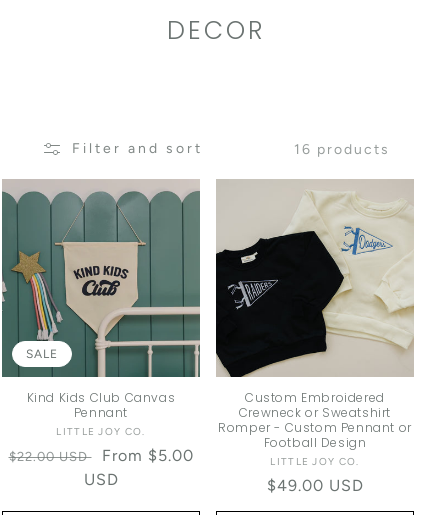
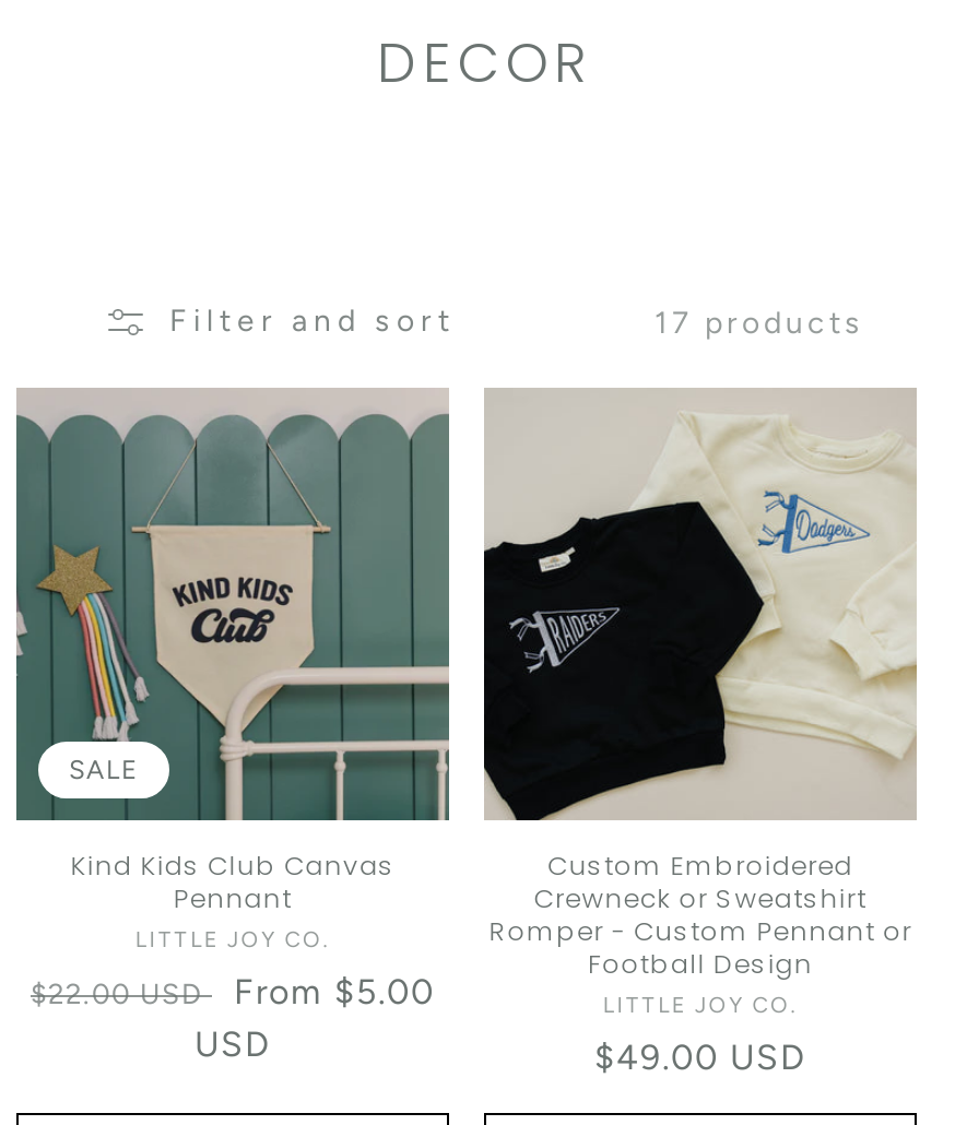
- 16 products
+ 17 products
